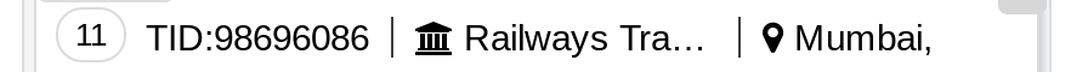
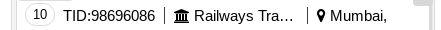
- 11 TID:98696086
+ 10 TID:98696086
